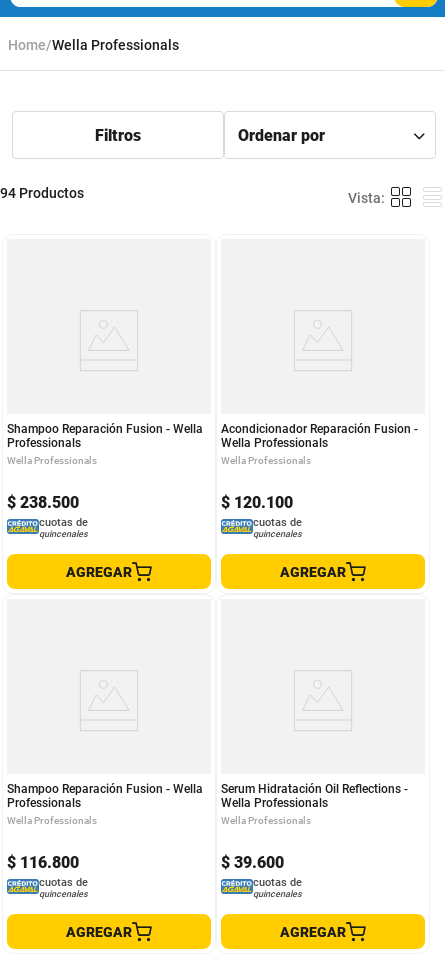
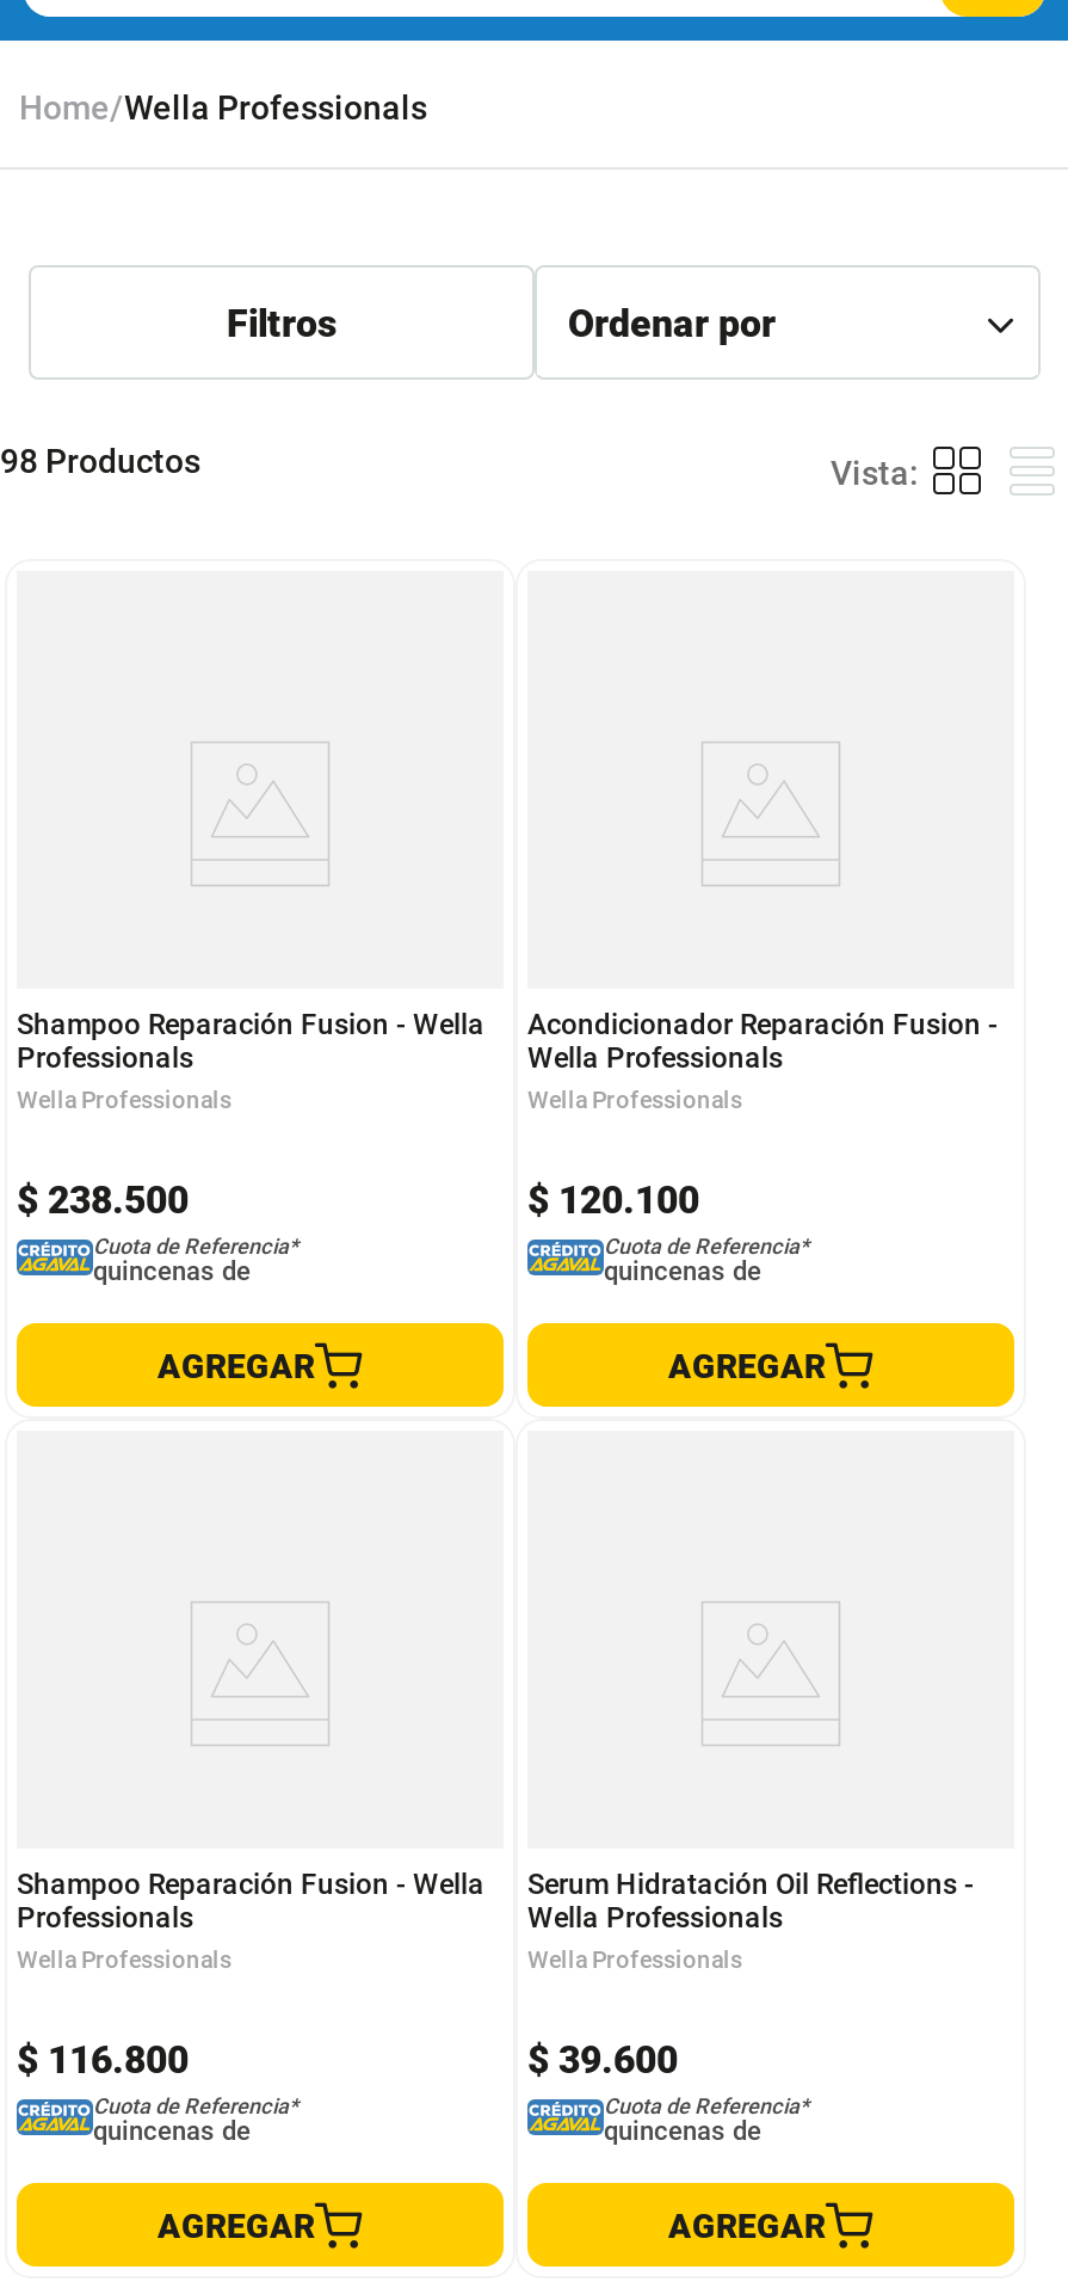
- 94 Productos
+ 98 Productos

- cuotas de
- quincenales
+ Cuota de Referencia*
+ quincenas de

- cuotas de
- quincenales
+ Cuota de Referencia*
+ quincenas de

- cuotas de
- quincenales
+ Cuota de Referencia*
+ quincenas de

- cuotas de
- quincenales
+ Cuota de Referencia*
+ quincenas de
